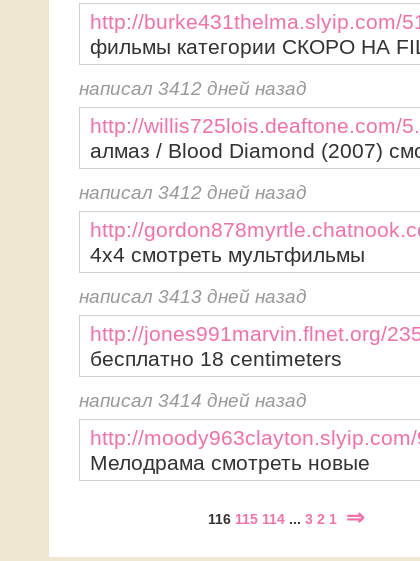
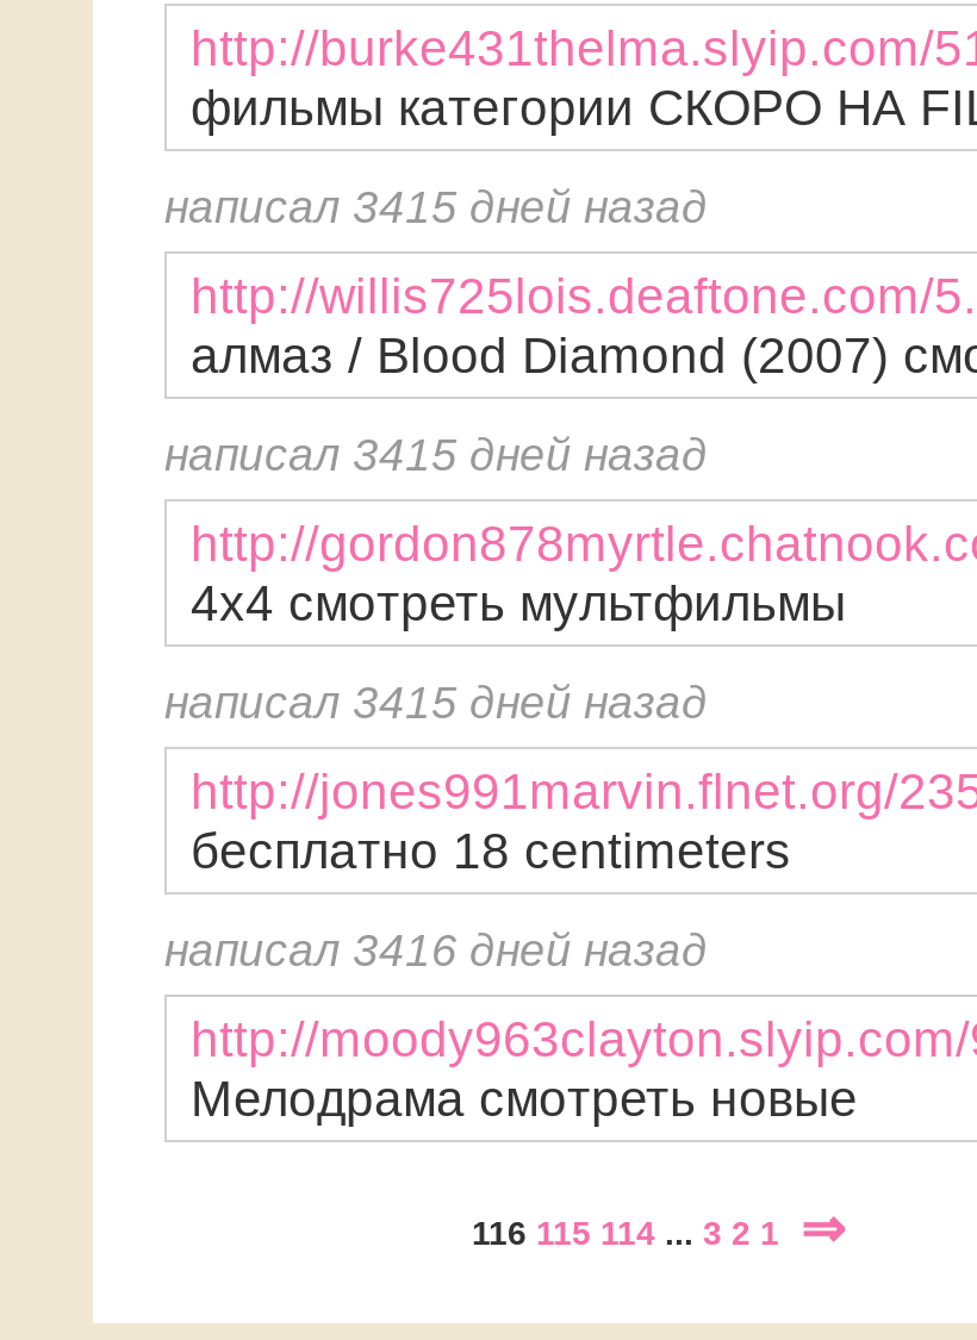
- написал 3412 дней назад
+ написал 3415 дней назад

- написал 3412 дней назад
+ написал 3415 дней назад

- написал 3413 дней назад
+ написал 3415 дней назад

- написал 3414 дней назад
+ написал 3416 дней назад
